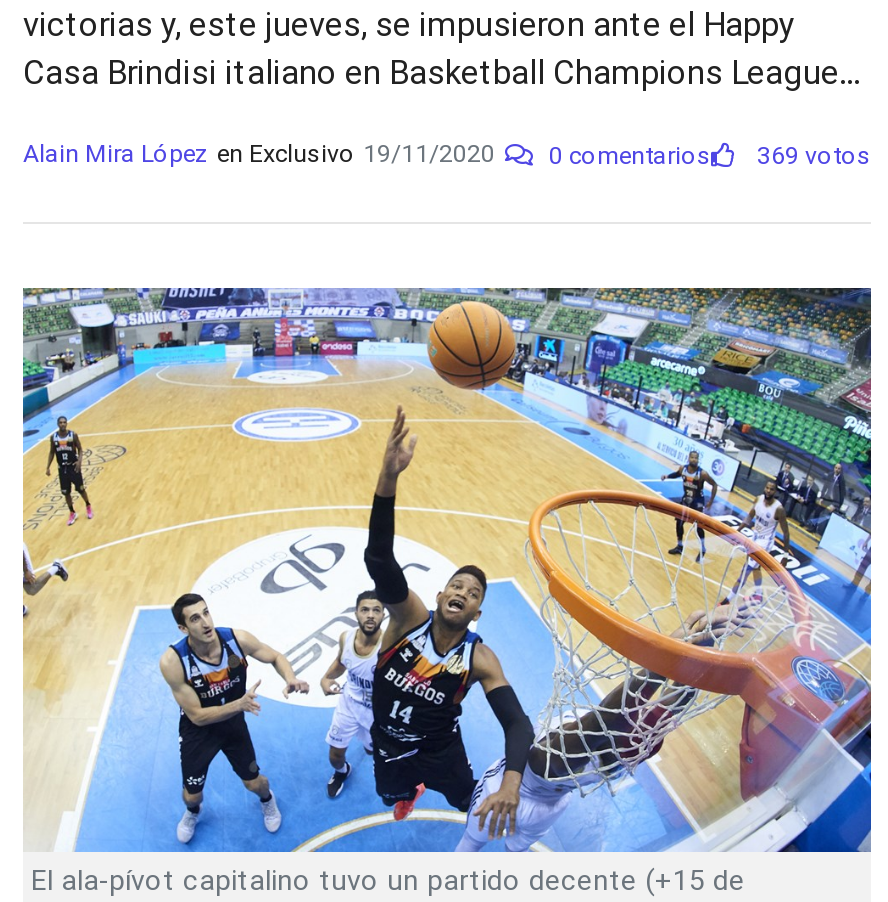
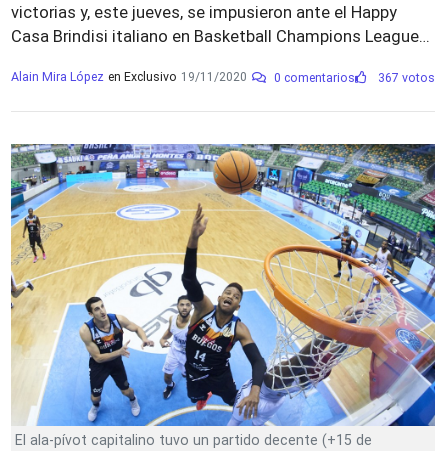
- Alain Mira López en Exclusivo 19/11/2020 0 comentarios 369 votos
+ Alain Mira López en Exclusivo 19/11/2020 0 comentarios 367 votos
